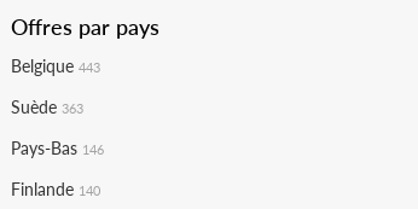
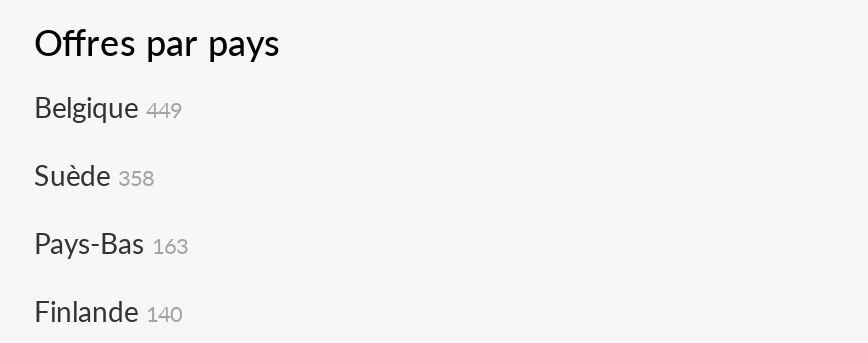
- Belgique 443
+ Belgique 449

- Suède 363
+ Suède 358

- Pays-Bas 146
+ Pays-Bas 163
